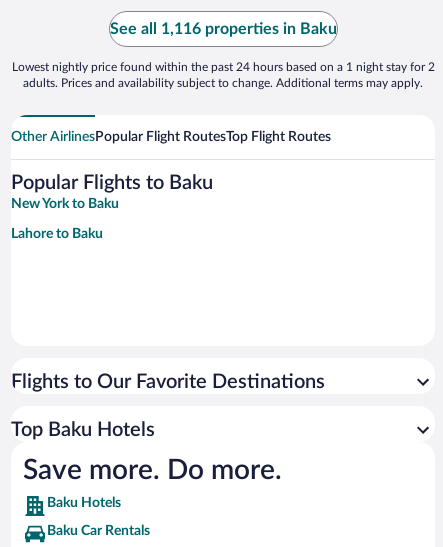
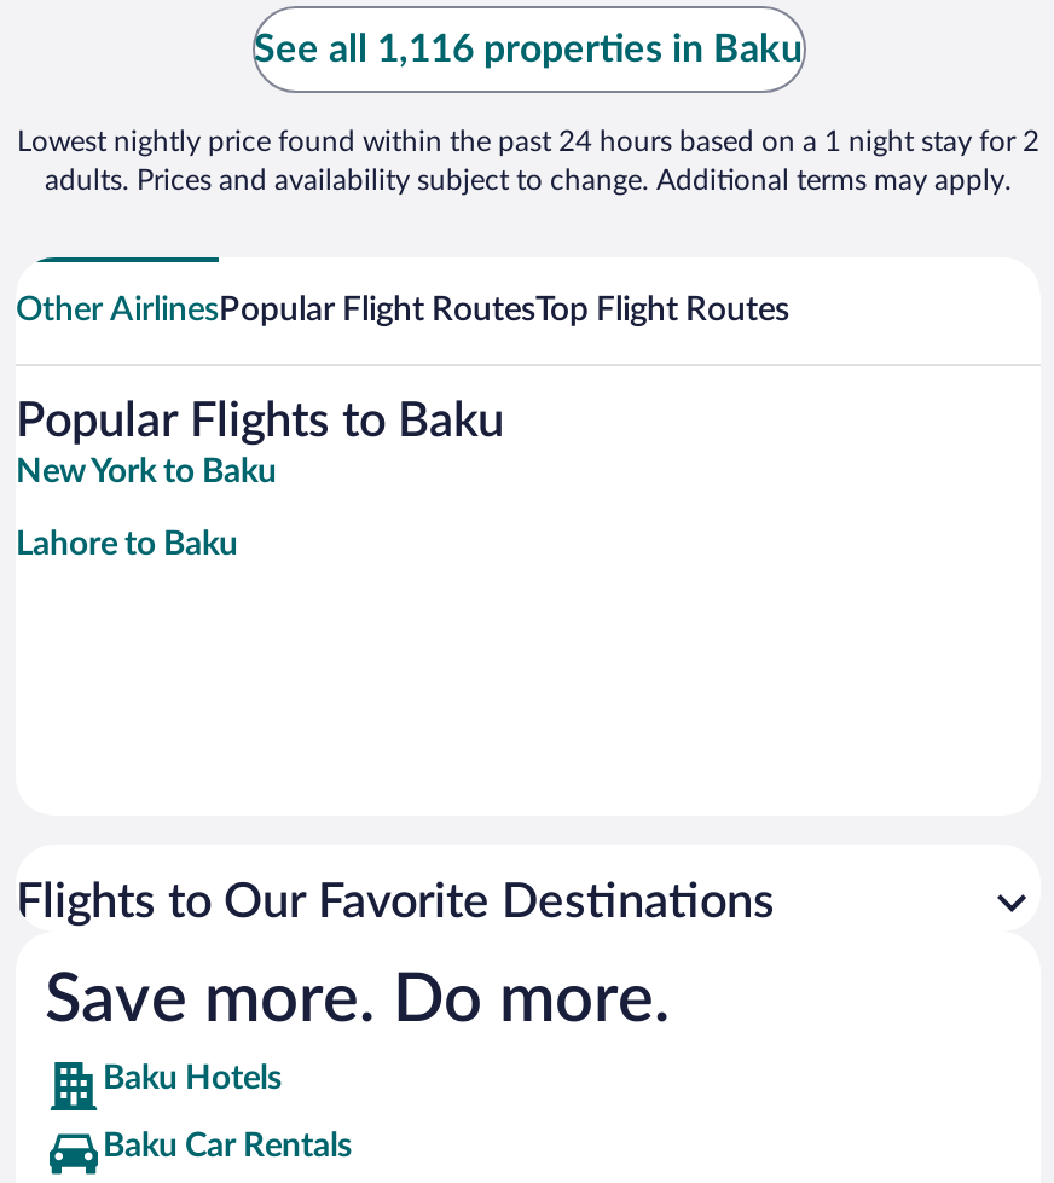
- Top Baku Hotels
